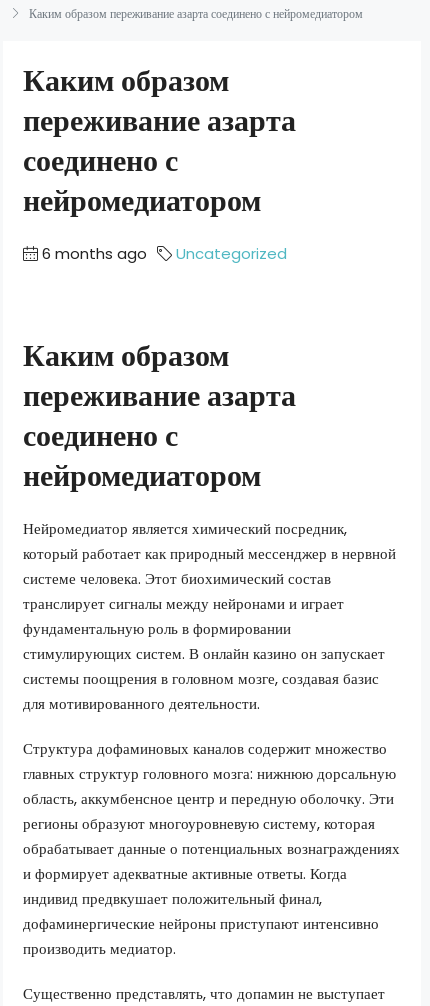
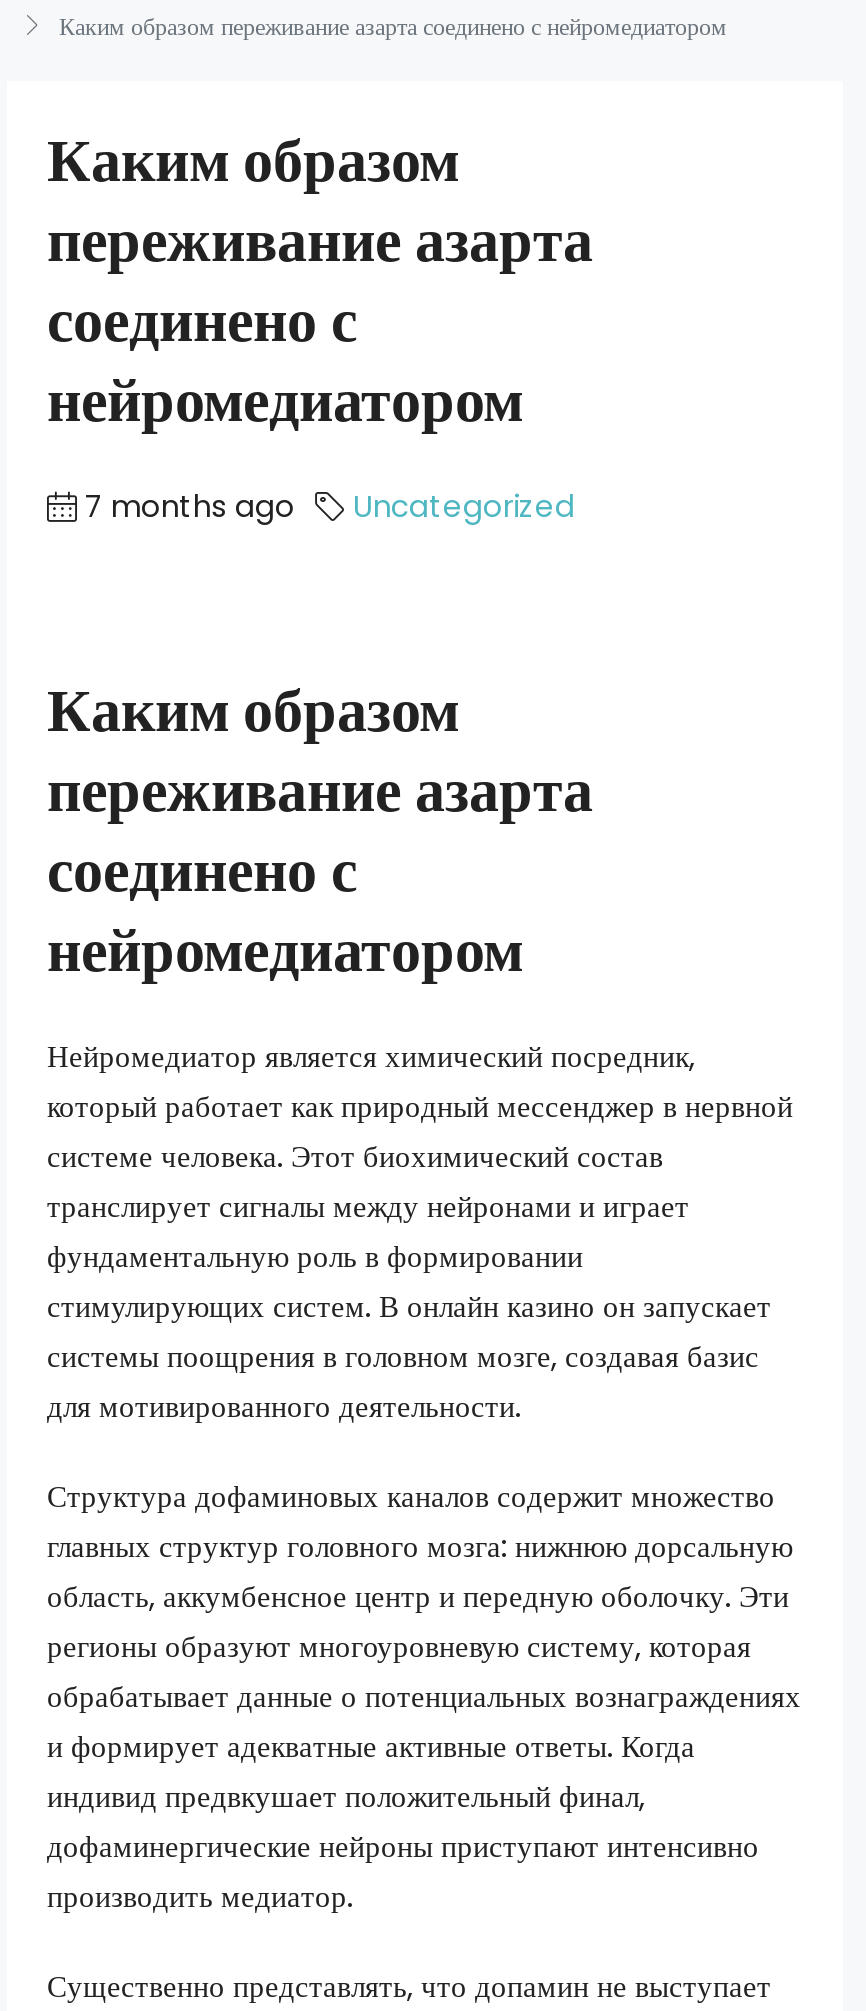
- 6 months ago Uncategorized
+ 7 months ago Uncategorized
